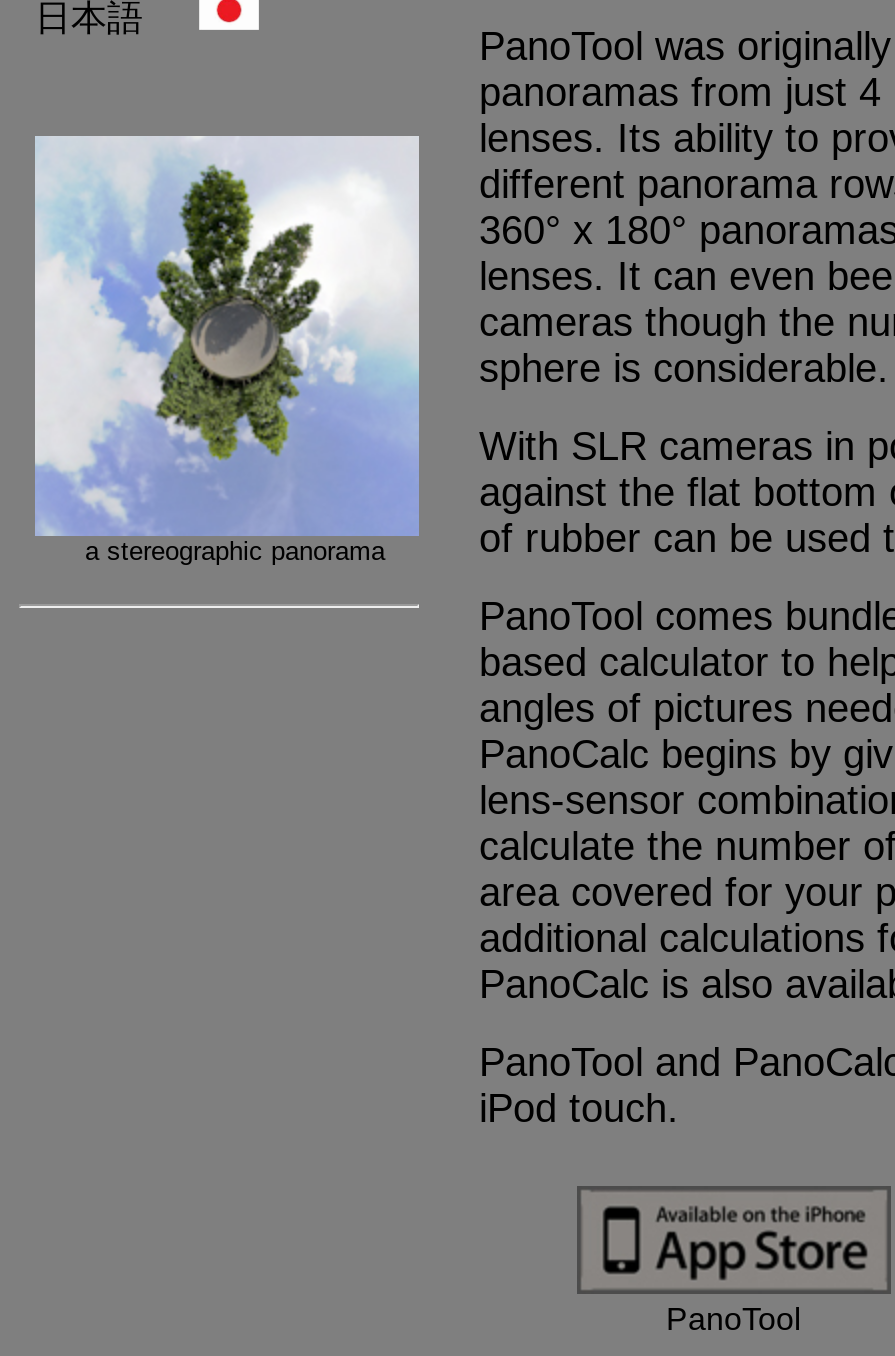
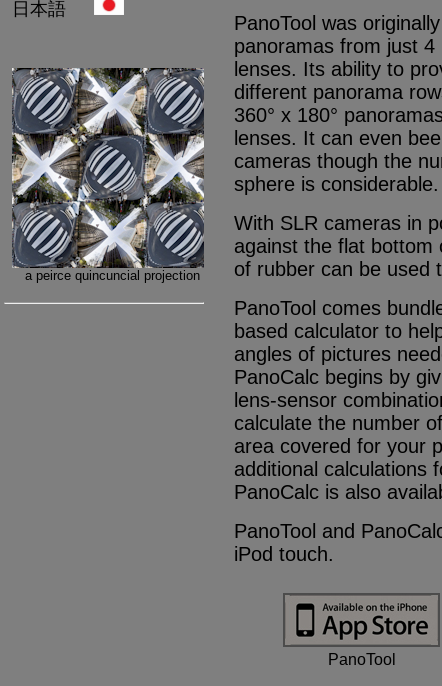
- [image]
+ [image]
